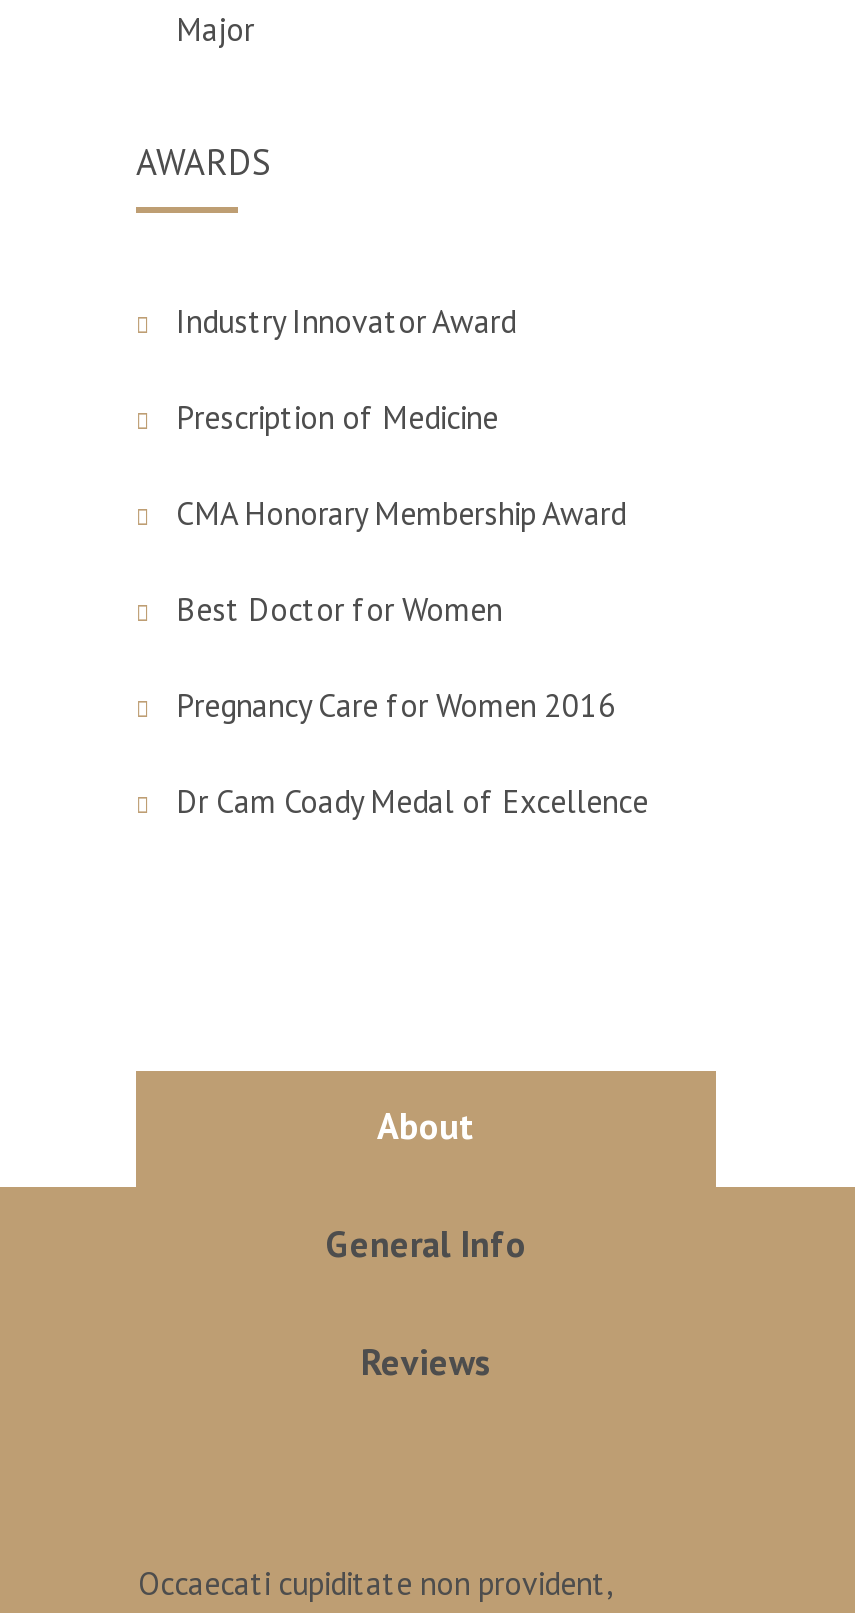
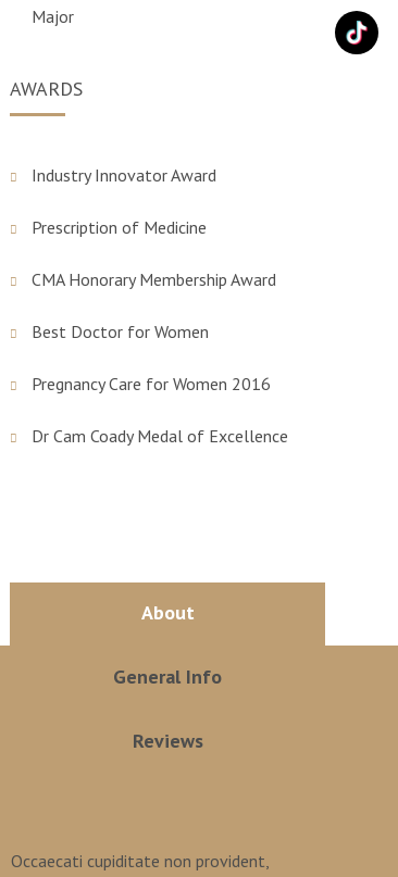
+ [image]
